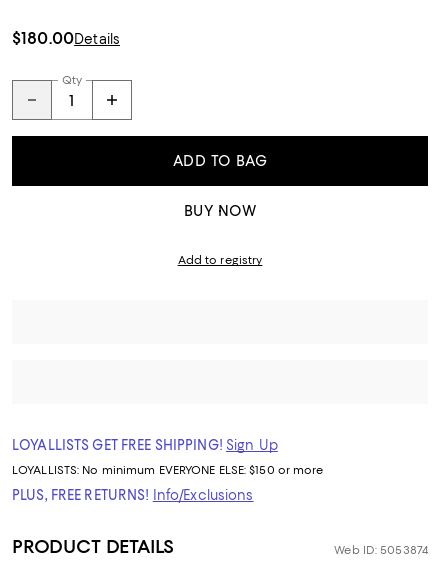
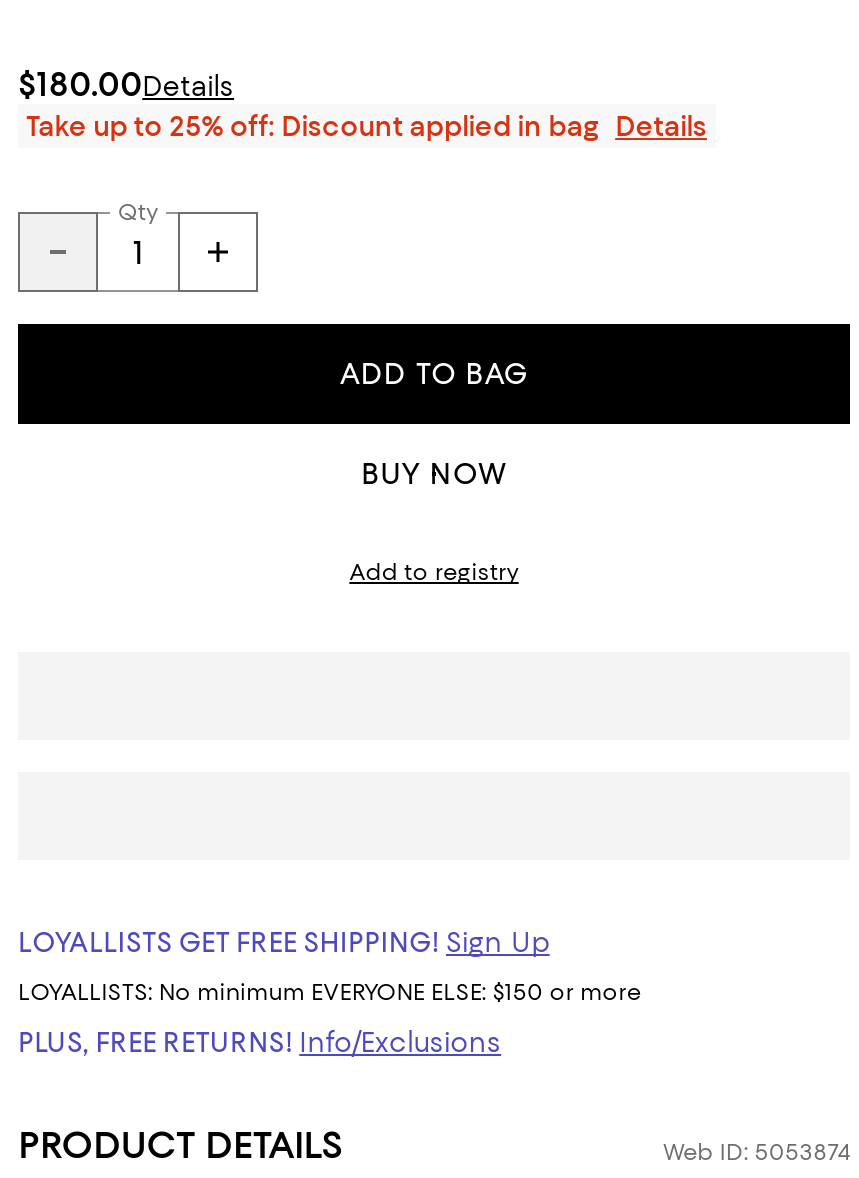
+ Take up to 25% off: Discount applied in bag Details
